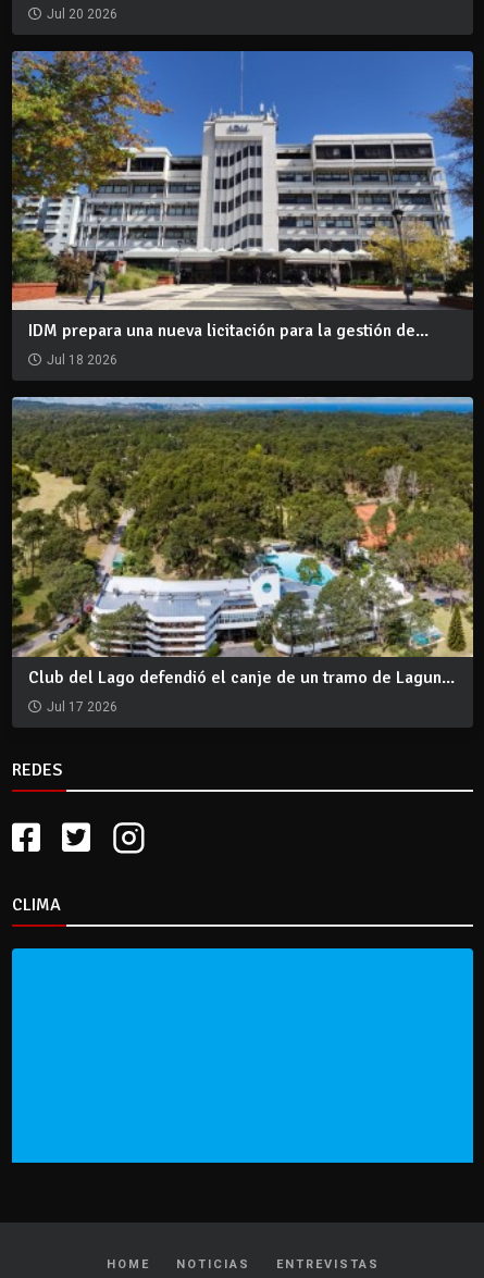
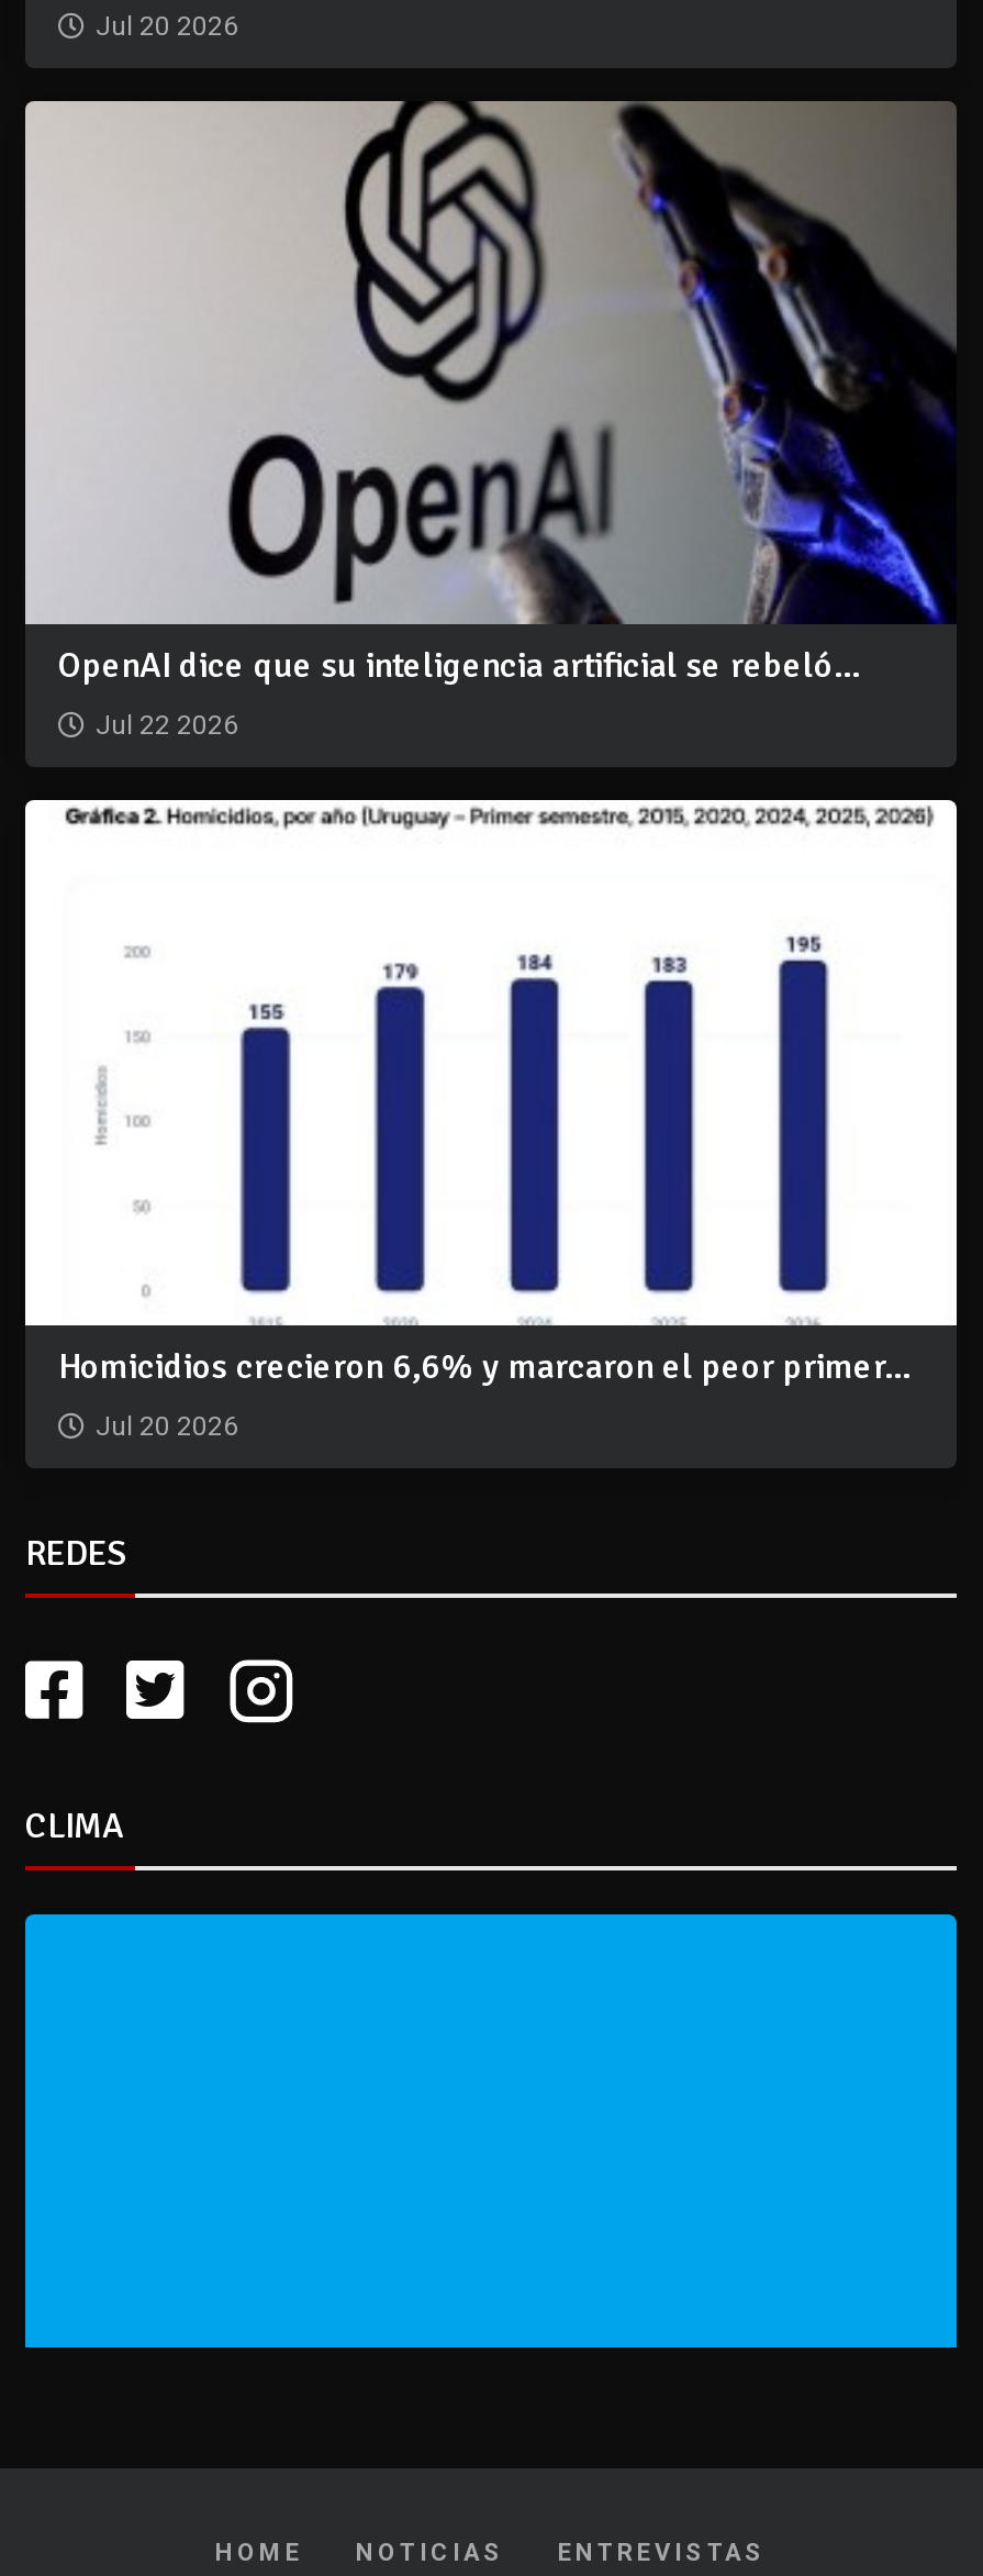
- [image]
- IDM prepara una nueva licitación para la gestión de...
+ [image]
+ OpenAI dice que su inteligencia artificial se rebeló...

- Jul 18 2026
+ Jul 22 2026

- [image]
- Club del Lago defendió el canje de un tramo de Lagun...
+ [image]
+ Homicidios crecieron 6,6% y marcaron el peor primer...

- Jul 17 2026
+ Jul 20 2026
